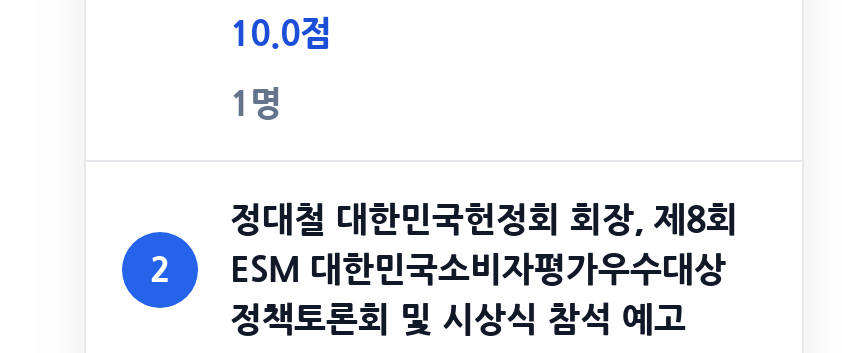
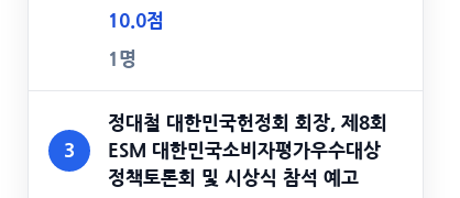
- 2 ESM 대한민국소비자평가우수대상
+ 3 ESM 대한민국소비자평가우수대상
